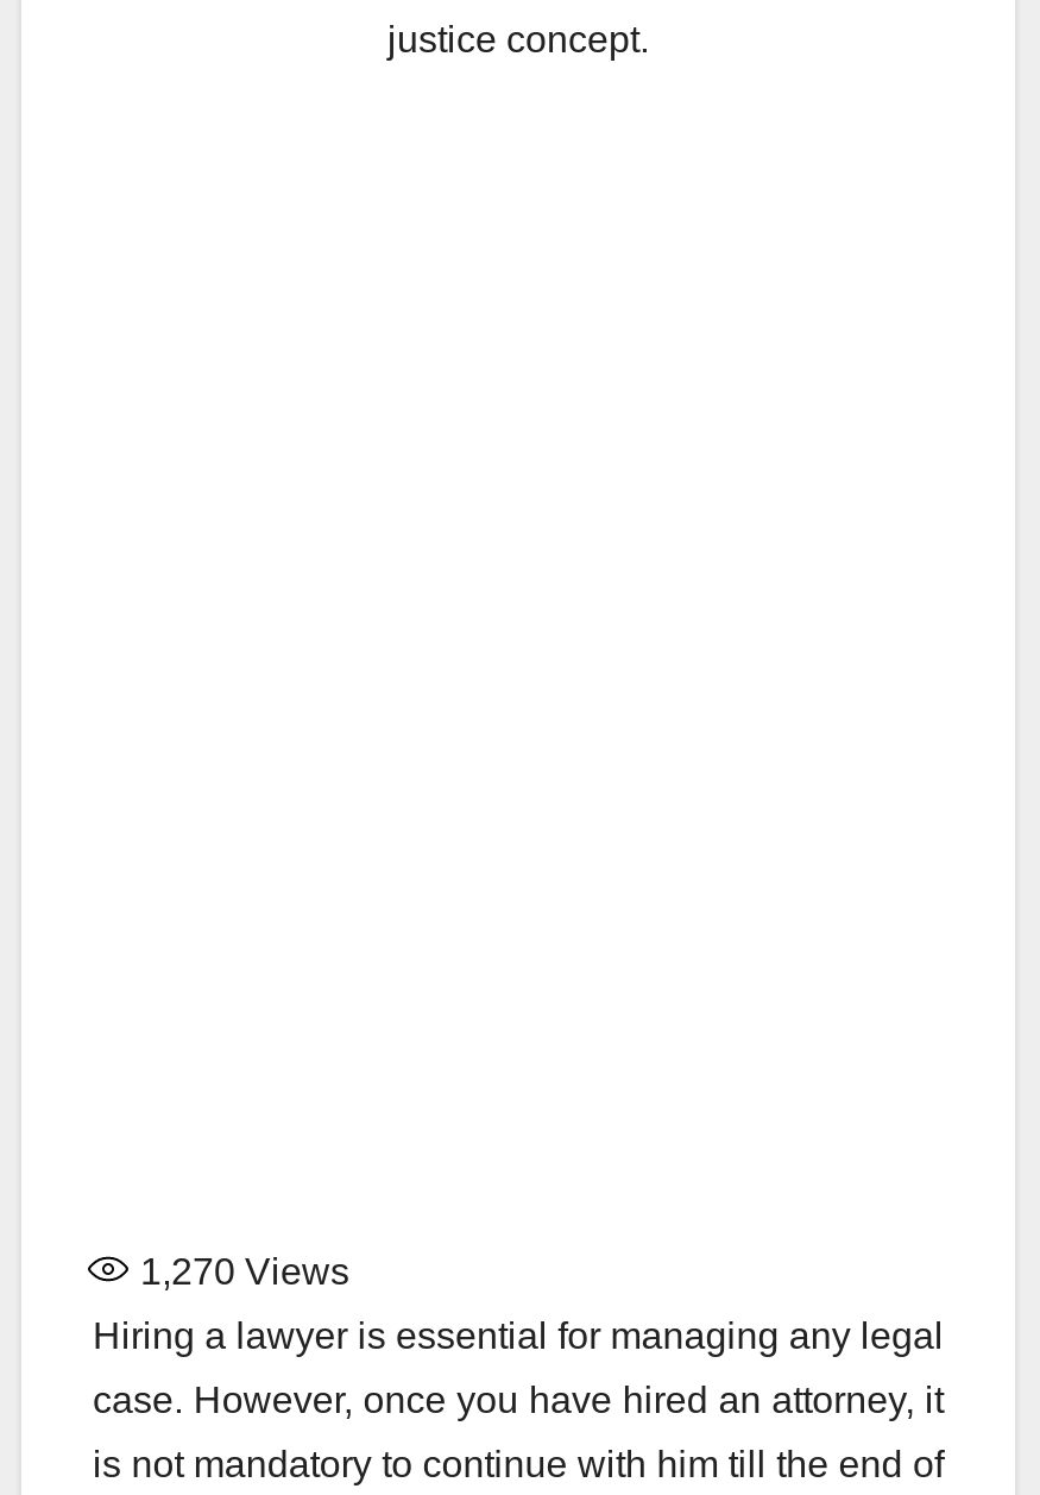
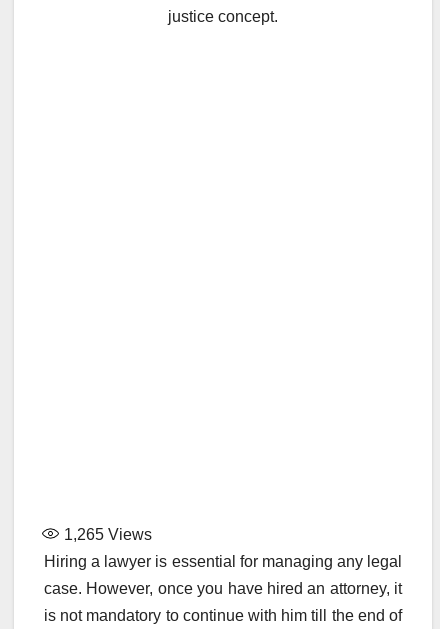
- 1,270 Views
+ 1,265 Views
